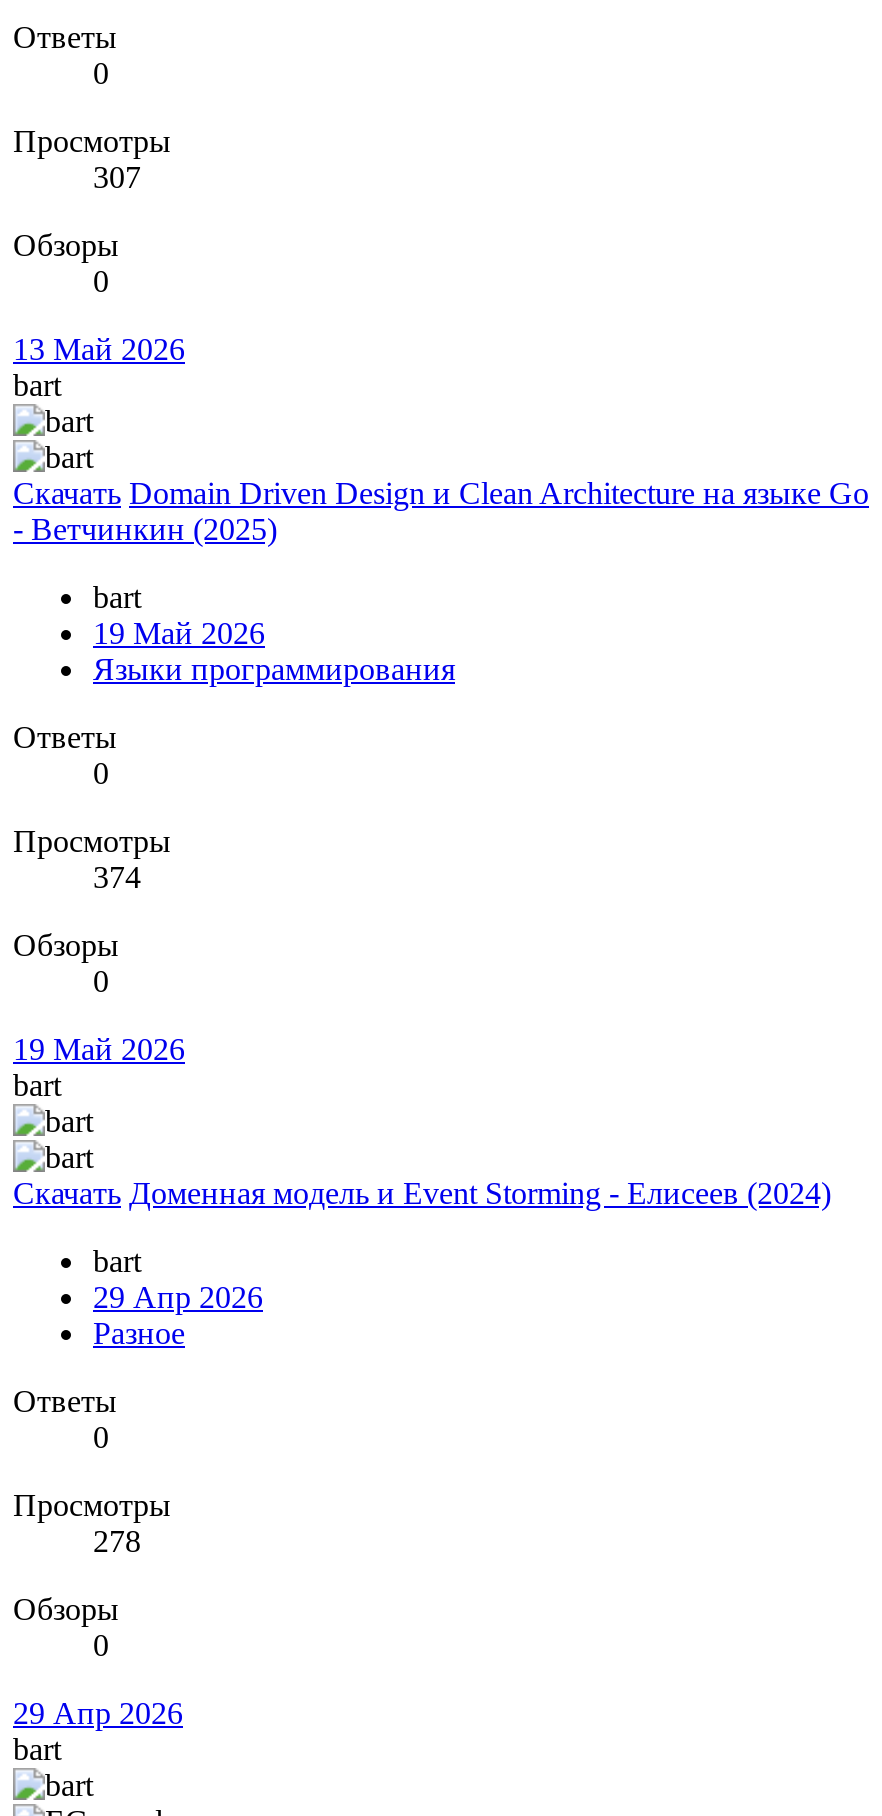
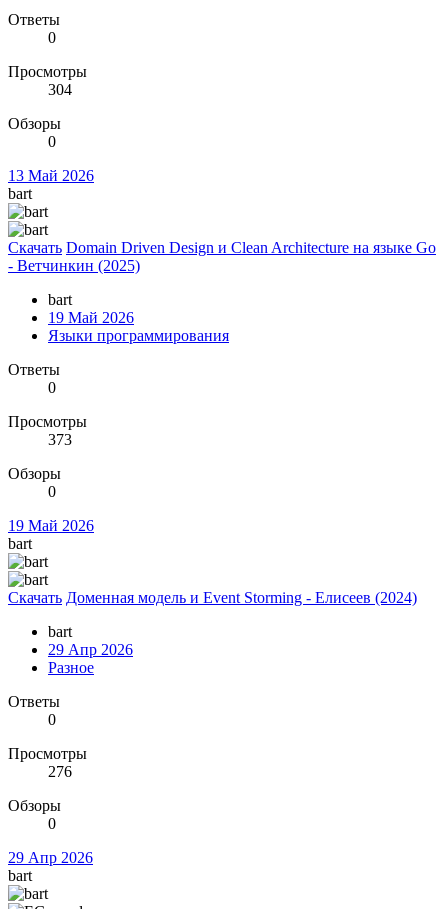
- 307
+ 304

- 374
+ 373

- 278
+ 276
